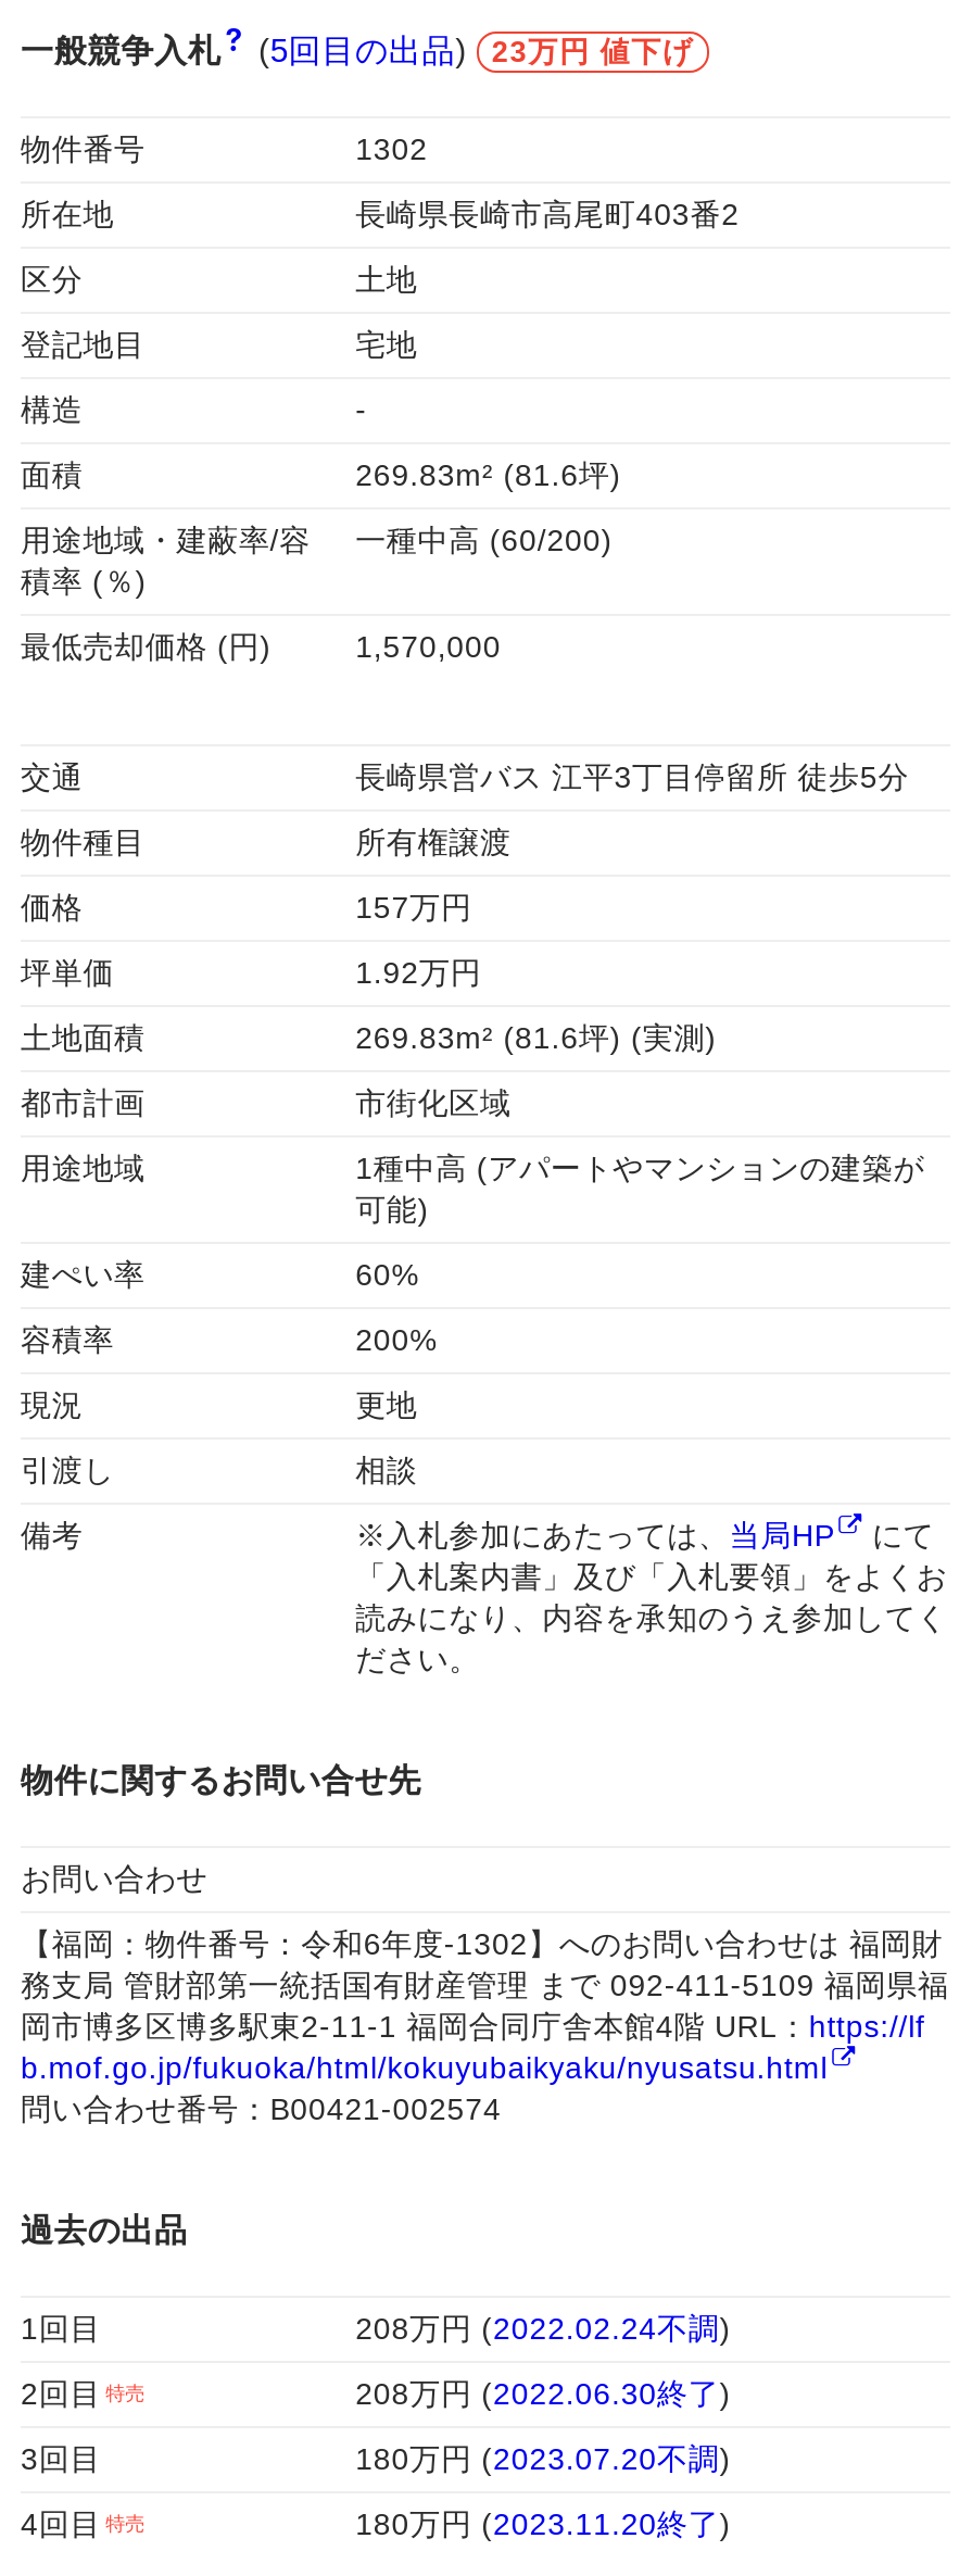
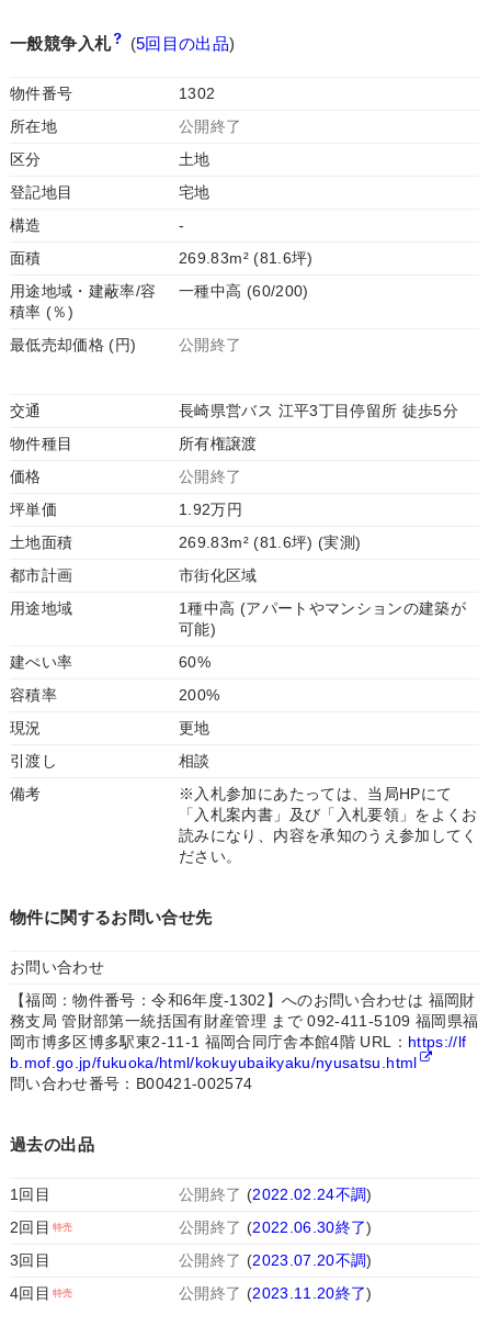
- (5回目の出品) 23万円 値下げ
+ (5回目の出品)

- 長崎県長崎市高尾町403番2
+ 公開終了

- 1,570,000
+ 公開終了

- 157万円
+ 公開終了

- 208万円 (2022.02.24不調)
+ 公開終了(2022.02.24不調)

- 208万円 (2022.06.30終了)
+ 公開終了(2022.06.30終了)

- 180万円 (2023.07.20不調)
+ 公開終了(2023.07.20不調)

- 180万円 (2023.11.20終了)
+ 公開終了(2023.11.20終了)
